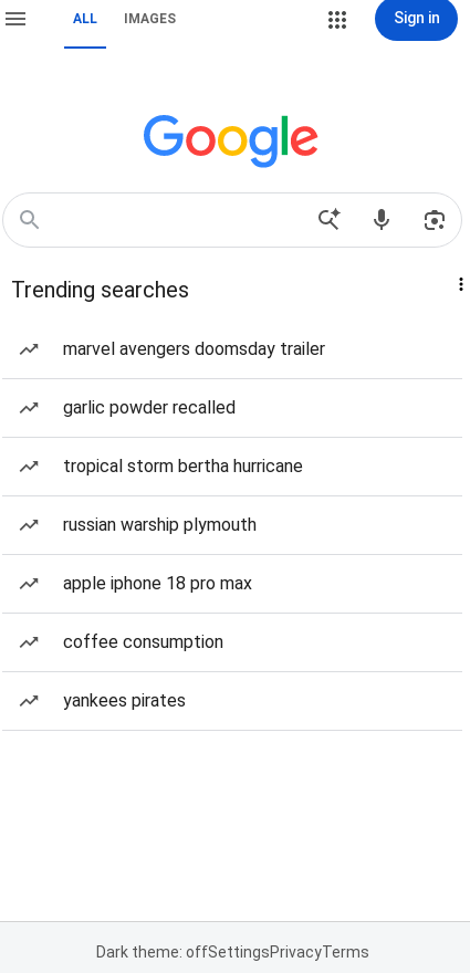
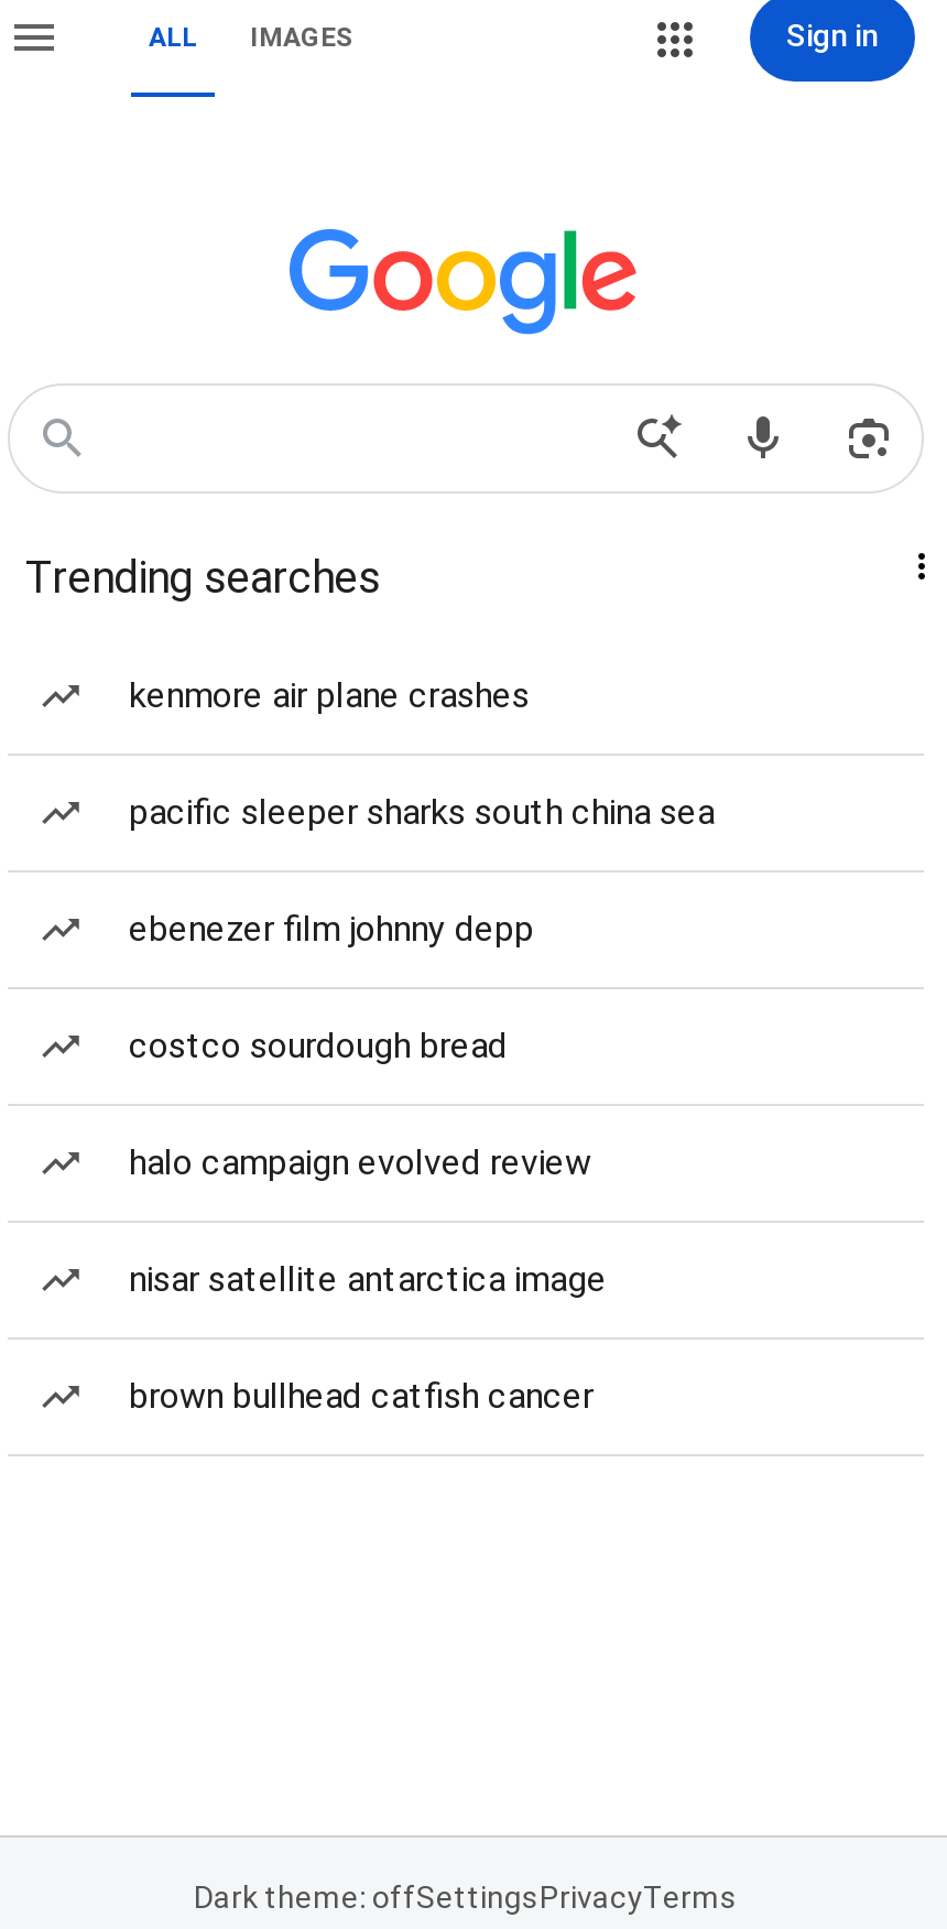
- marvel avengers doomsday trailer
+ kenmore air plane crashes

- garlic powder recalled
+ pacific sleeper sharks south china sea

- tropical storm bertha hurricane
+ ebenezer film johnny depp

- russian warship plymouth
+ costco sourdough bread

- apple iphone 18 pro max
+ halo campaign evolved review

- coffee consumption
+ nisar satellite antarctica image

- yankees pirates
+ brown bullhead catfish cancer
